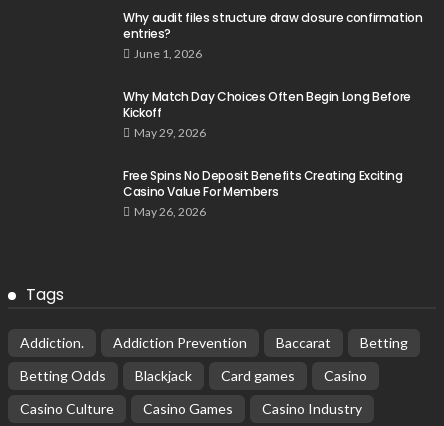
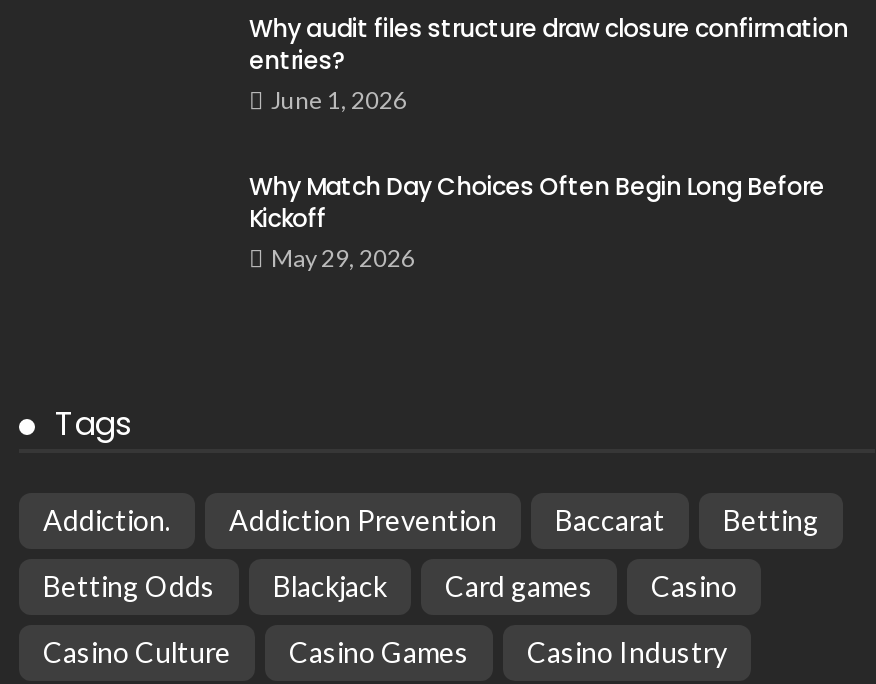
- Free Spins No Deposit Benefits Creating Exciting
- Casino Value For Members
- May 26, 2026
